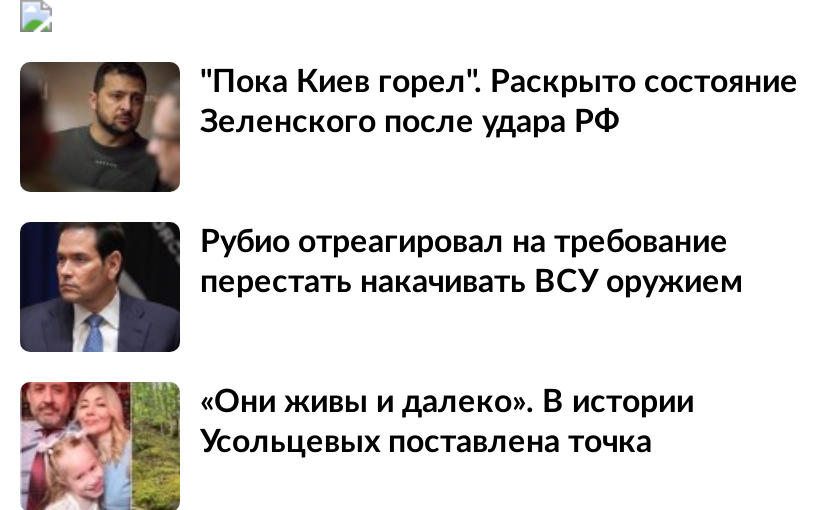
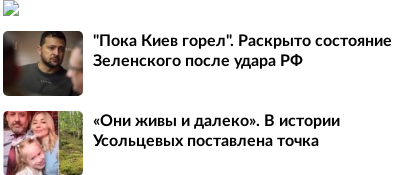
- [image]
- Рубио отреагировал на требование
- перестать накачивать ВСУ оружием
